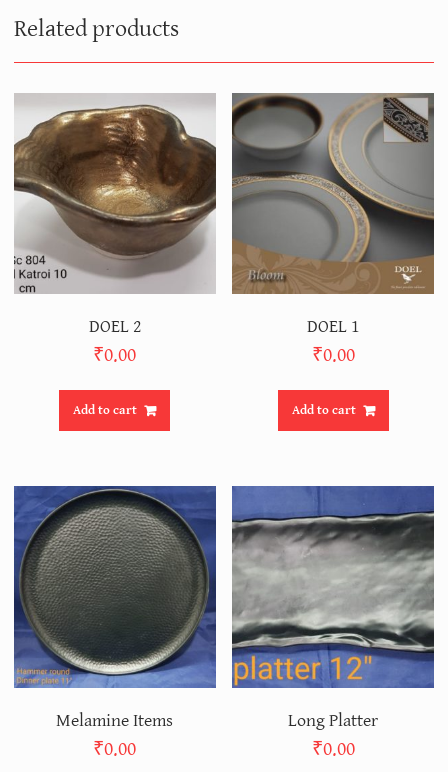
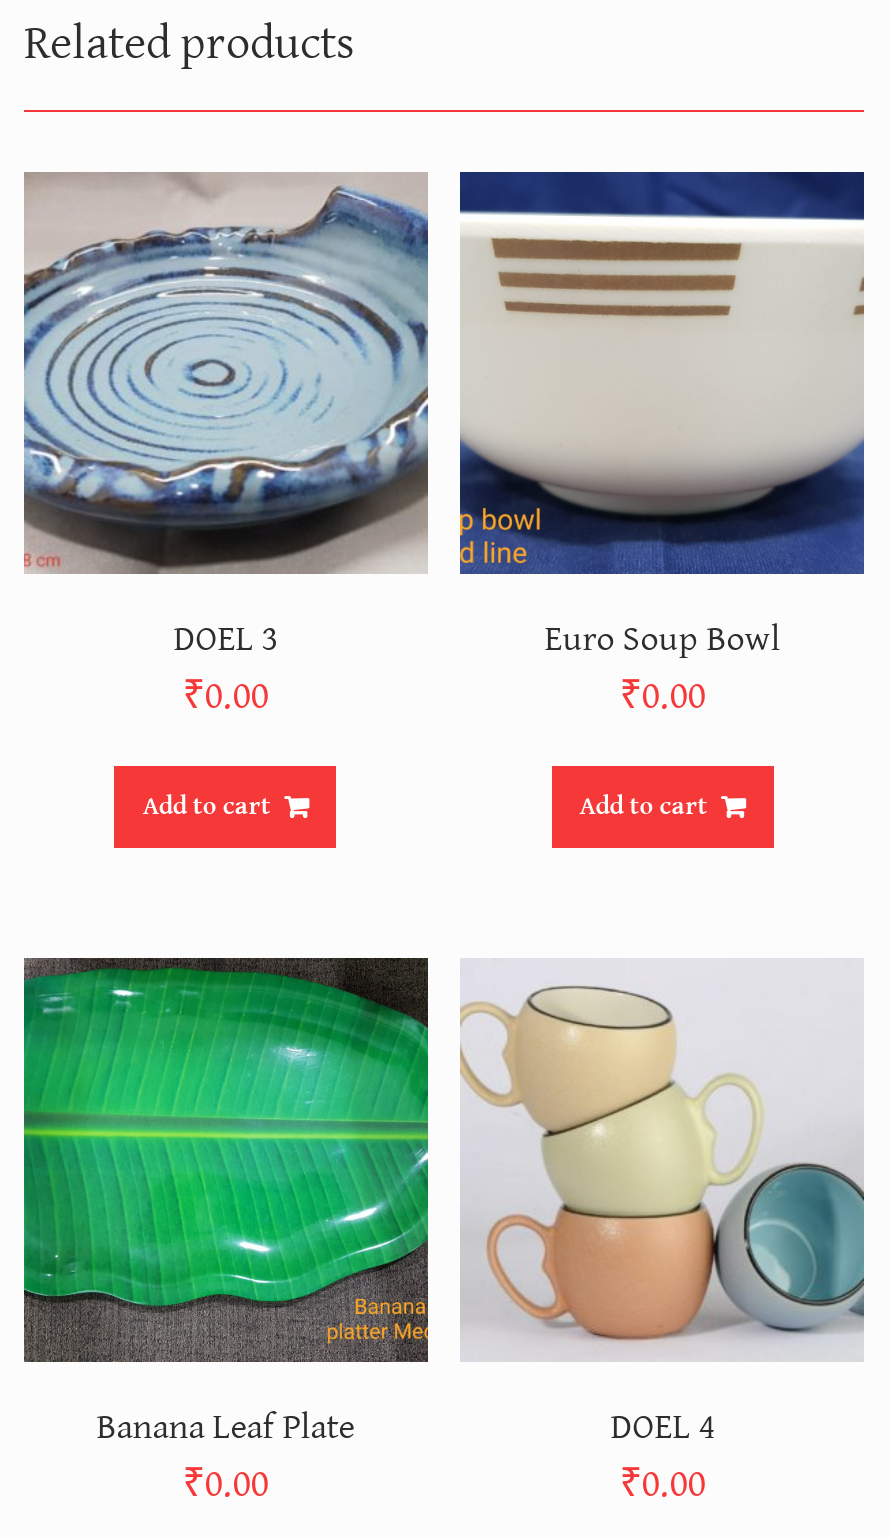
- [image]
- DOEL 2
+ [image]
+ DOEL 3

- [image]
- DOEL 1
+ [image]
+ Euro Soup Bowl

- [image]
- Melamine Items
+ [image]
+ Banana Leaf Plate

- [image]
- Long Platter
+ [image]
+ DOEL 4
